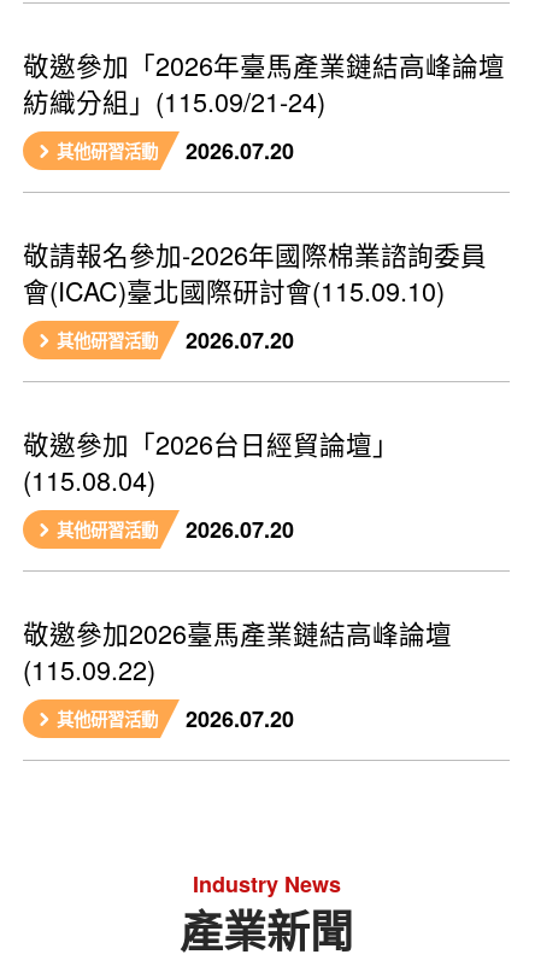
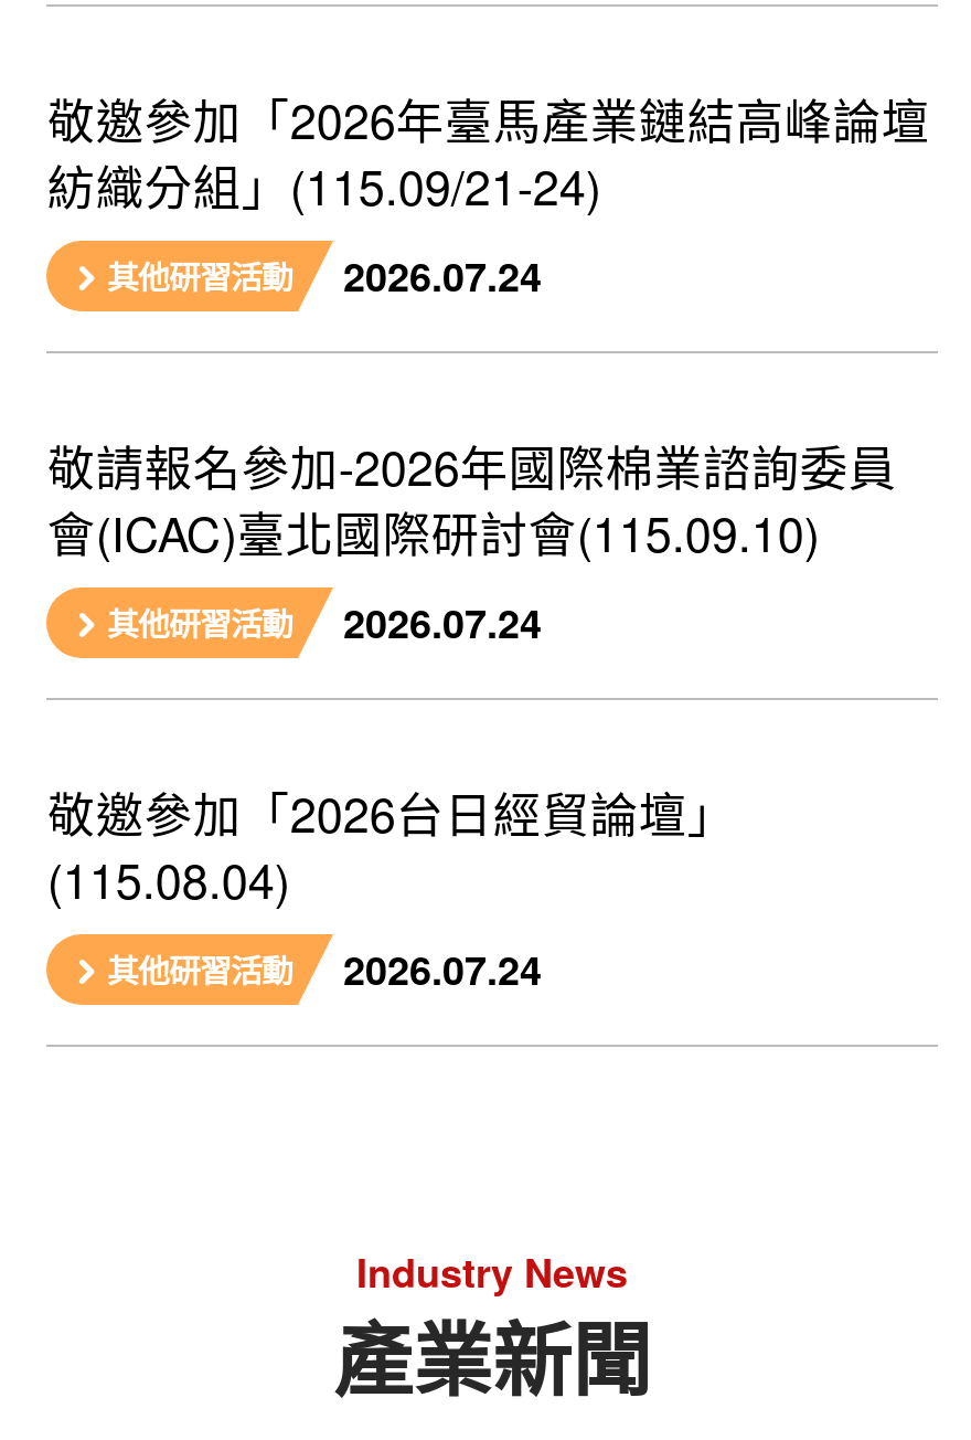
- 其他研習活動 2026.07.20
+ 其他研習活動 2026.07.24

- 其他研習活動 2026.07.20
+ 其他研習活動 2026.07.24

- 2026.07.20
- 敬邀參加2026臺馬產業鏈結高峰論壇
- (115.09.22)
- 其他研習活動
- 2026.07.20
+ 2026.07.24
